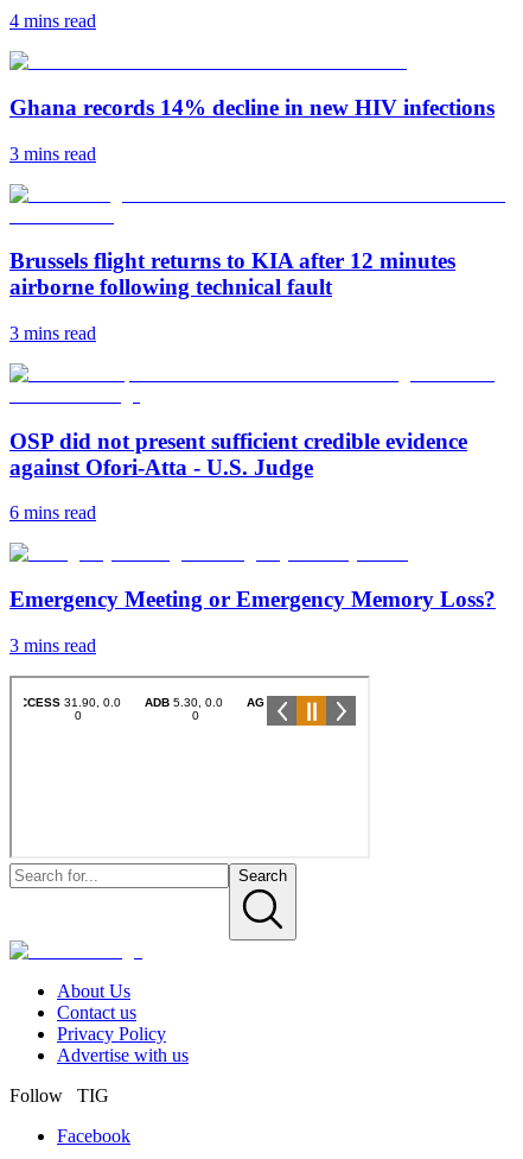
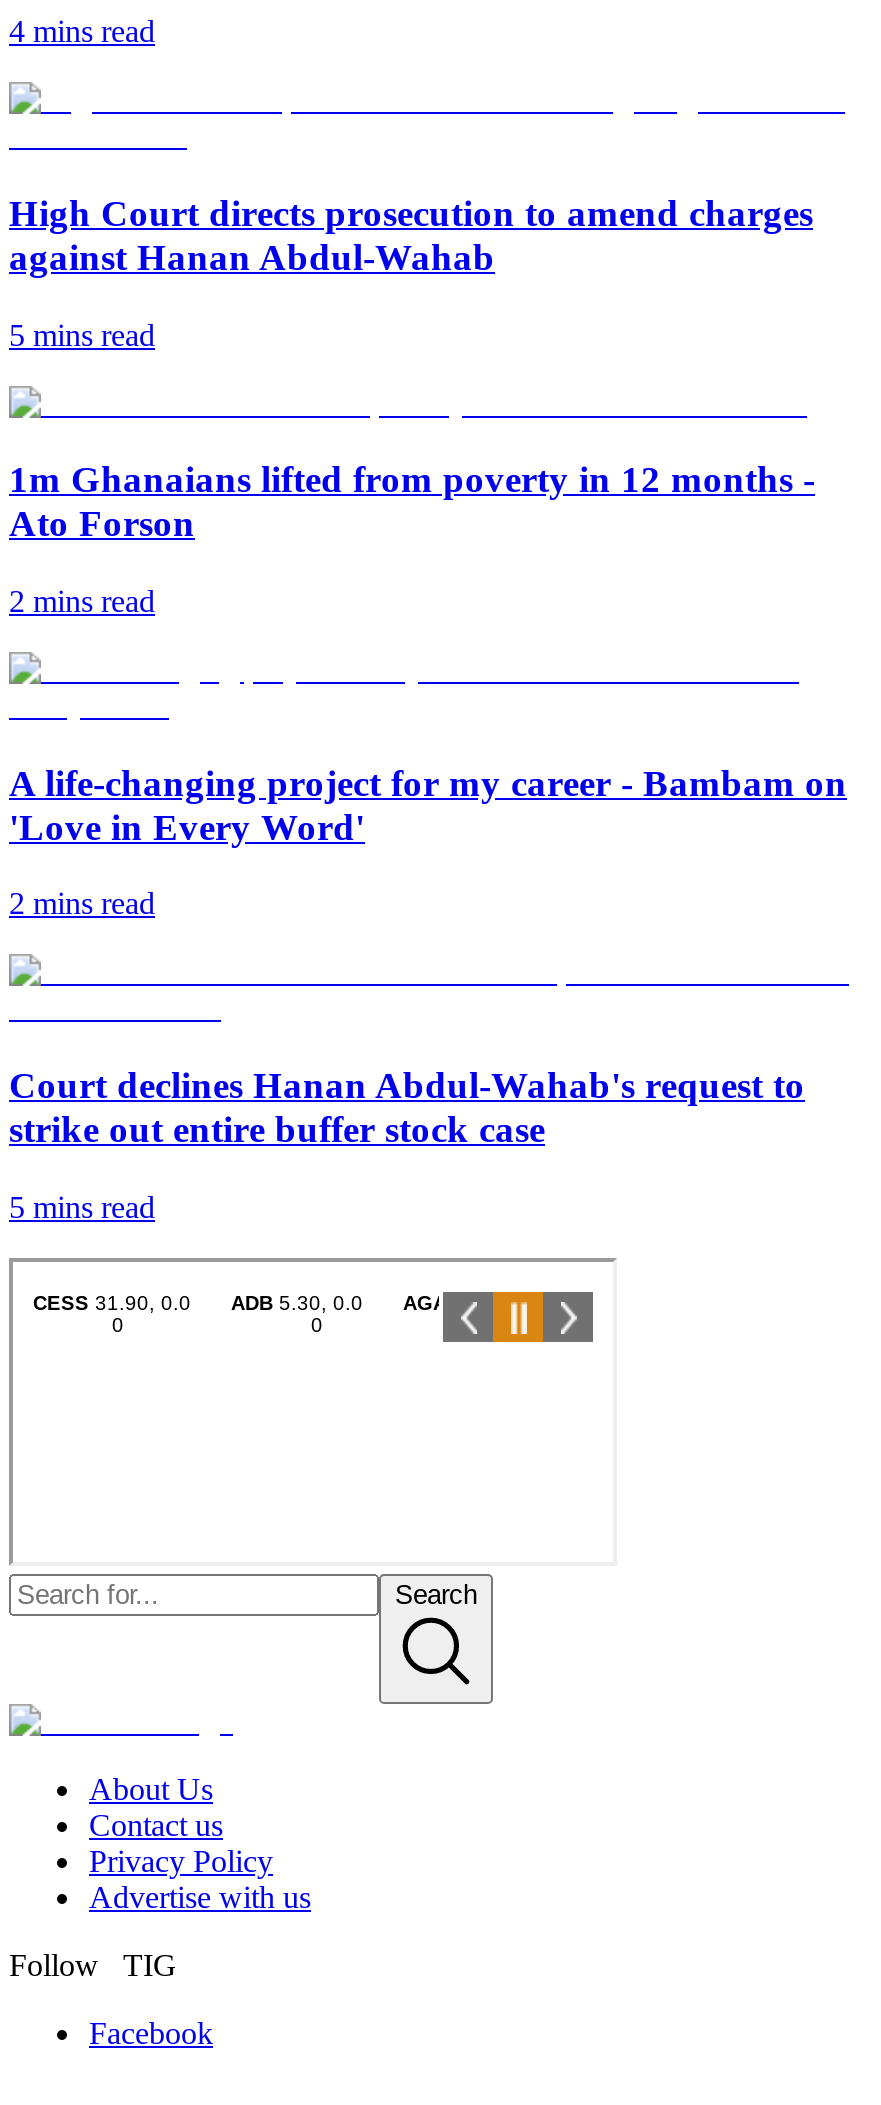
- Ghana records 14% decline in new HIV infections
+ High Court directs prosecution to amend charges
+ against Hanan Abdul-Wahab

- 3 mins read
+ 5 mins read

- Brussels flight returns to KIA after 12 minutes
- airborne following technical fault
+ 1m Ghanaians lifted from poverty in 12 months -
+ Ato Forson

- 3 mins read
+ 2 mins read

- OSP did not present sufficient credible evidence
- against Ofori-Atta - U.S. Judge
+ A life-changing project for my career - Bambam on
+ 'Love in Every Word'

- 6 mins read
+ 2 mins read

- Emergency Meeting or Emergency Memory Loss?
+ Court declines Hanan Abdul-Wahab's request to
+ strike out entire buffer stock case

- 3 mins read
+ 5 mins read
